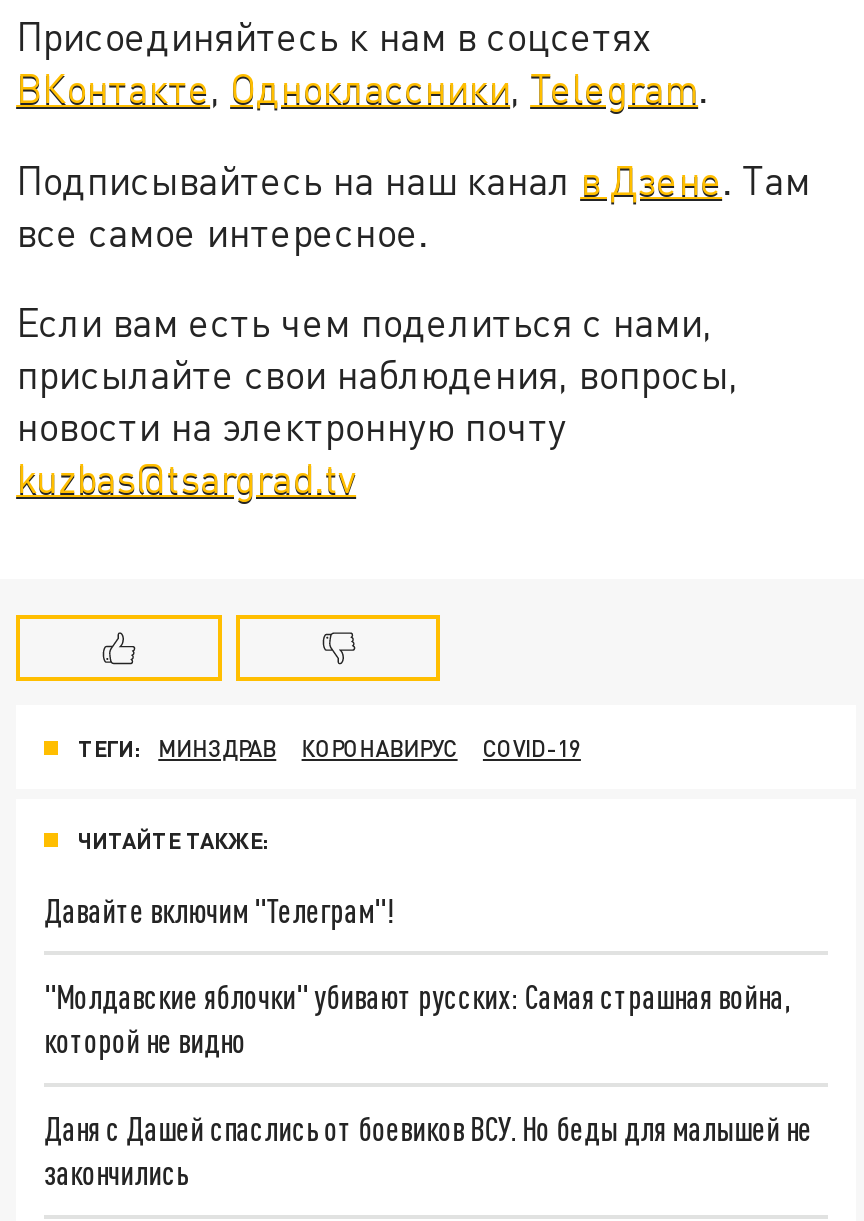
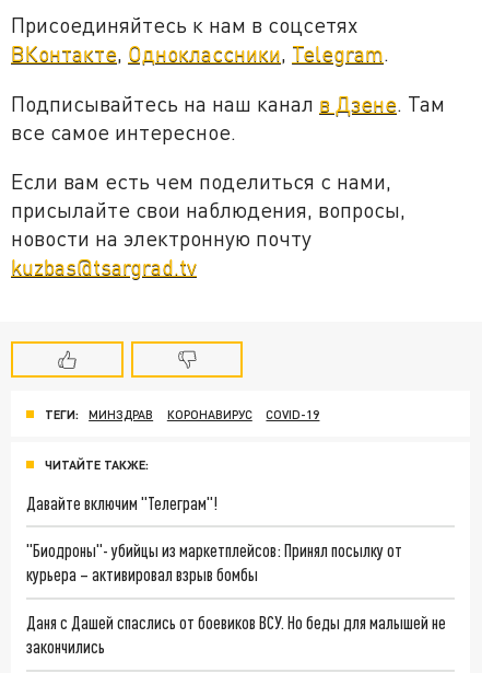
- "Молдавские яблочки" убивают русских: Самая страшная война,
- которой не видно
+ "Биодроны"- убийцы из маркетплейсов: Принял посылку от
+ курьера – активировал взрыв бомбы
